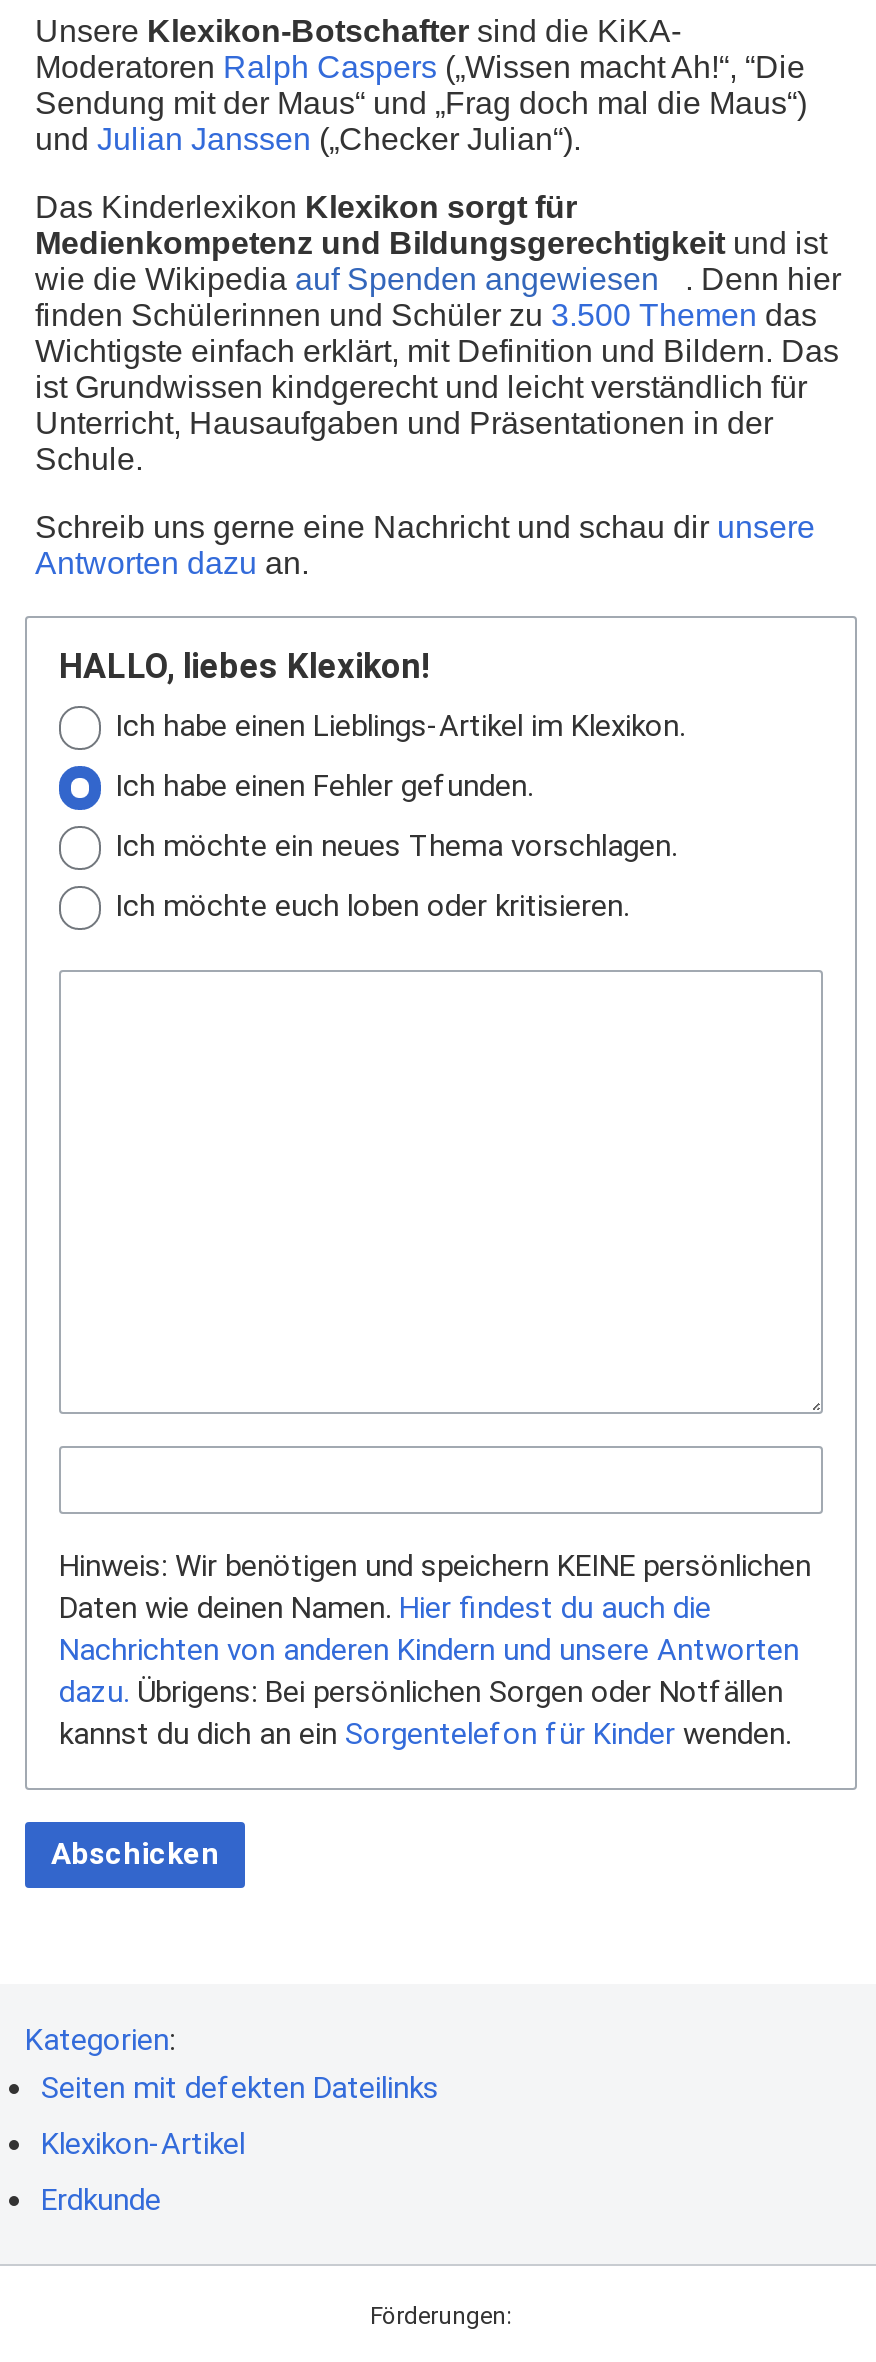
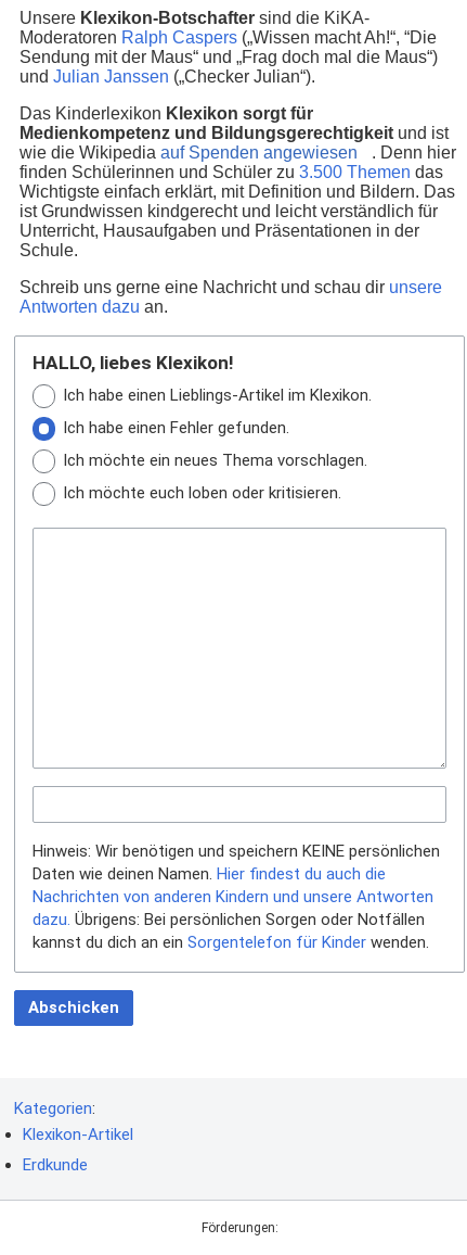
- Seiten mit defekten Dateilinks
